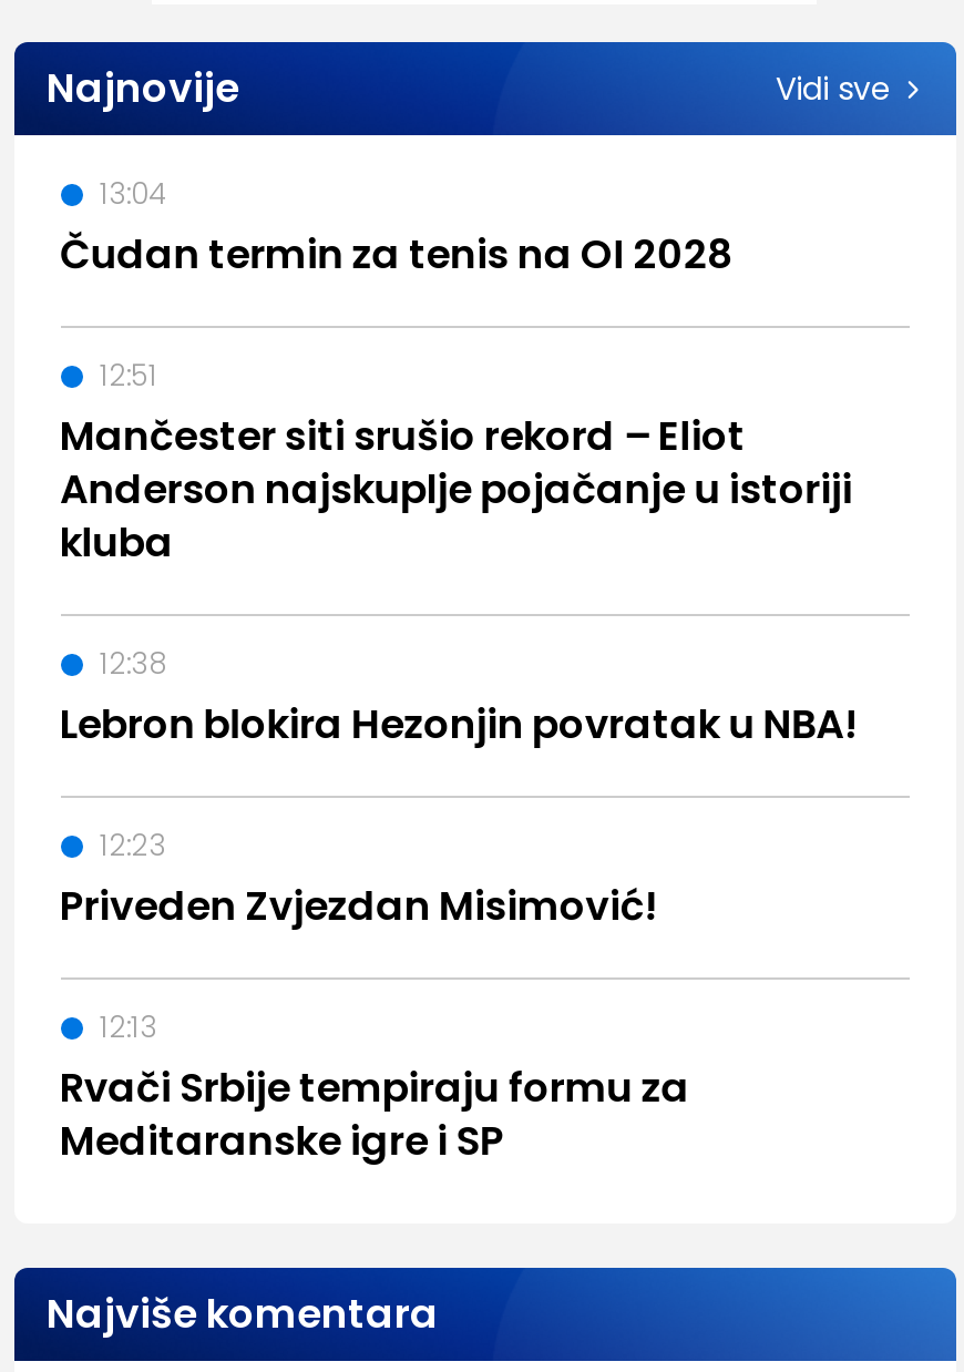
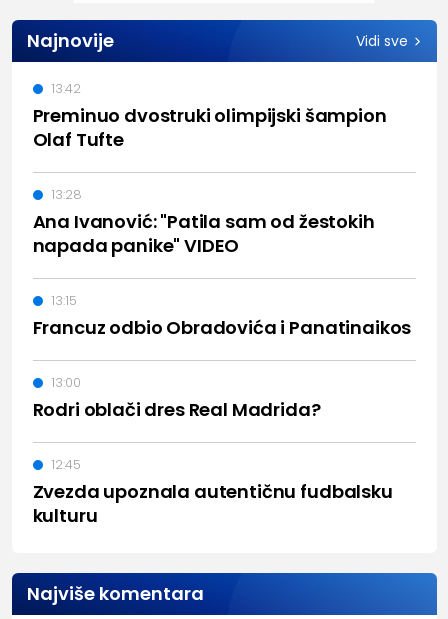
- 13:04
+ 13:42

- Čudan termin za tenis na OI 2028
+ Preminuo dvostruki olimpijski šampion
+ Olaf Tufte

- 12:51
+ 13:28

- Mančester siti srušio rekord – Eliot
- Anderson najskuplje pojačanje u istoriji
- kluba
+ Ana Ivanović: "Patila sam od žestokih
+ napada panike" VIDEO

- 12:38
+ 13:15

- Lebron blokira Hezonjin povratak u NBA!
+ Francuz odbio Obradovića i Panatinaikos

- 12:23
+ 13:00

- Priveden Zvjezdan Misimović!
+ Rodri oblači dres Real Madrida?

- 12:13
+ 12:45

- Rvači Srbije tempiraju formu za
- Meditaranske igre i SP
+ Zvezda upoznala autentičnu fudbalsku
+ kulturu
